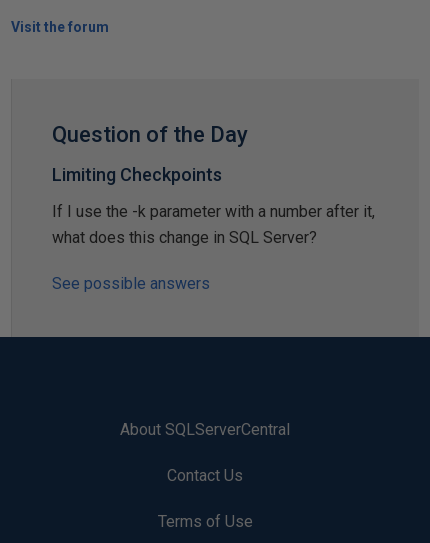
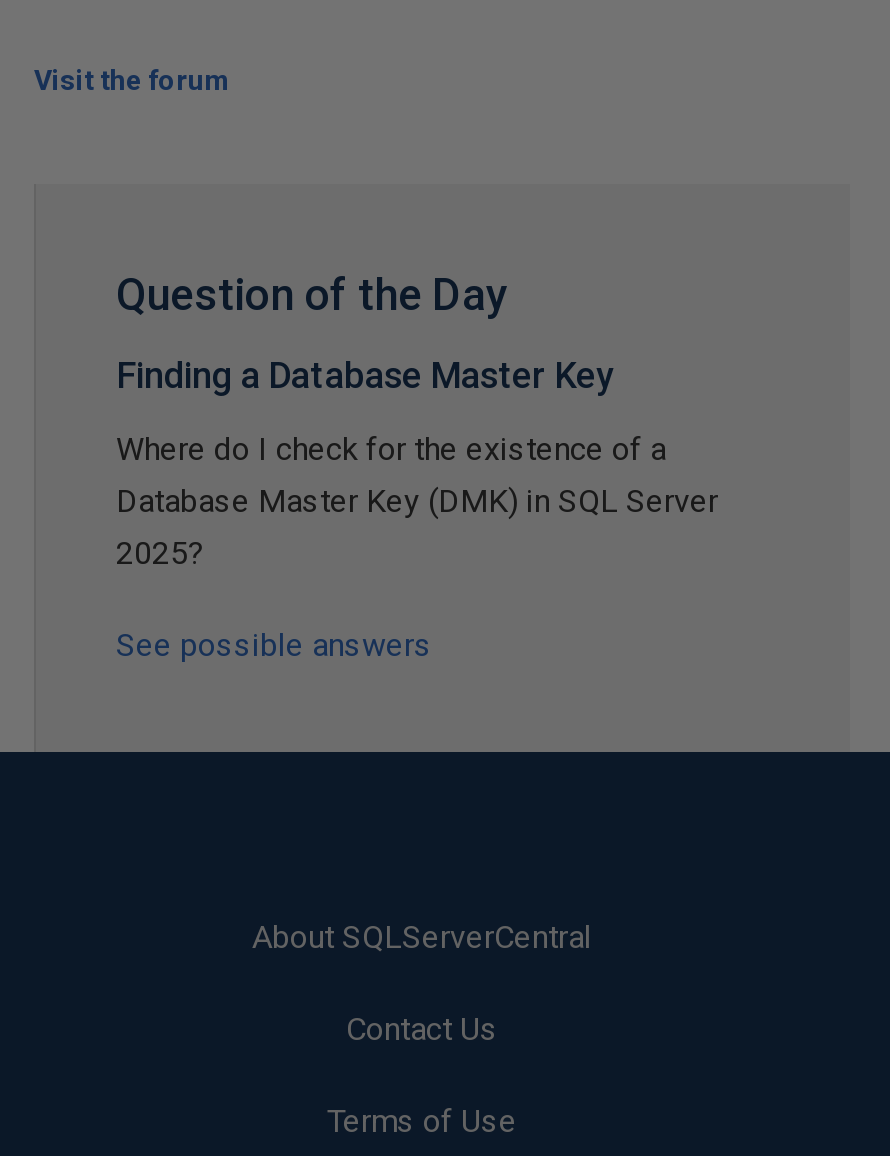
- Limiting Checkpoints
+ Finding a Database Master Key

- If I use the -k parameter with a number after it,
- what does this change in SQL Server?
+ Where do I check for the existence of a
+ Database Master Key (DMK) in SQL Server
+ 2025?
